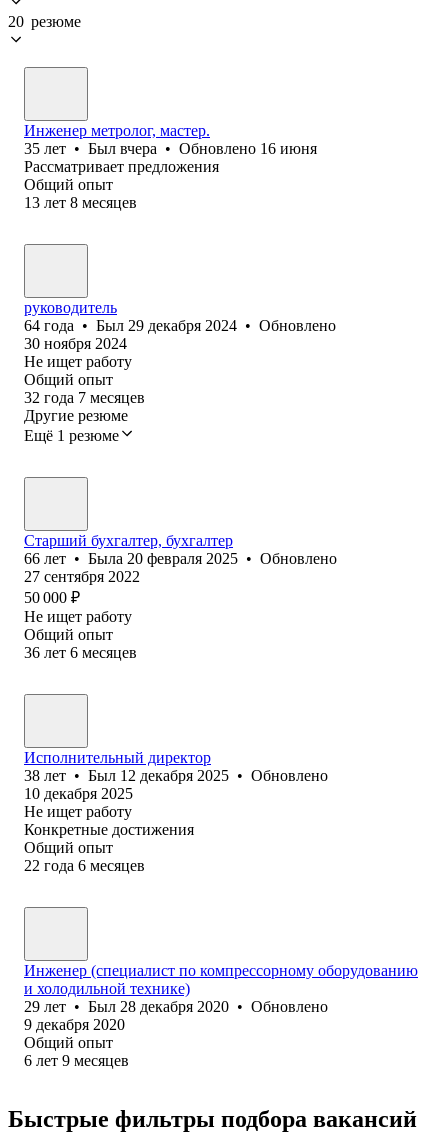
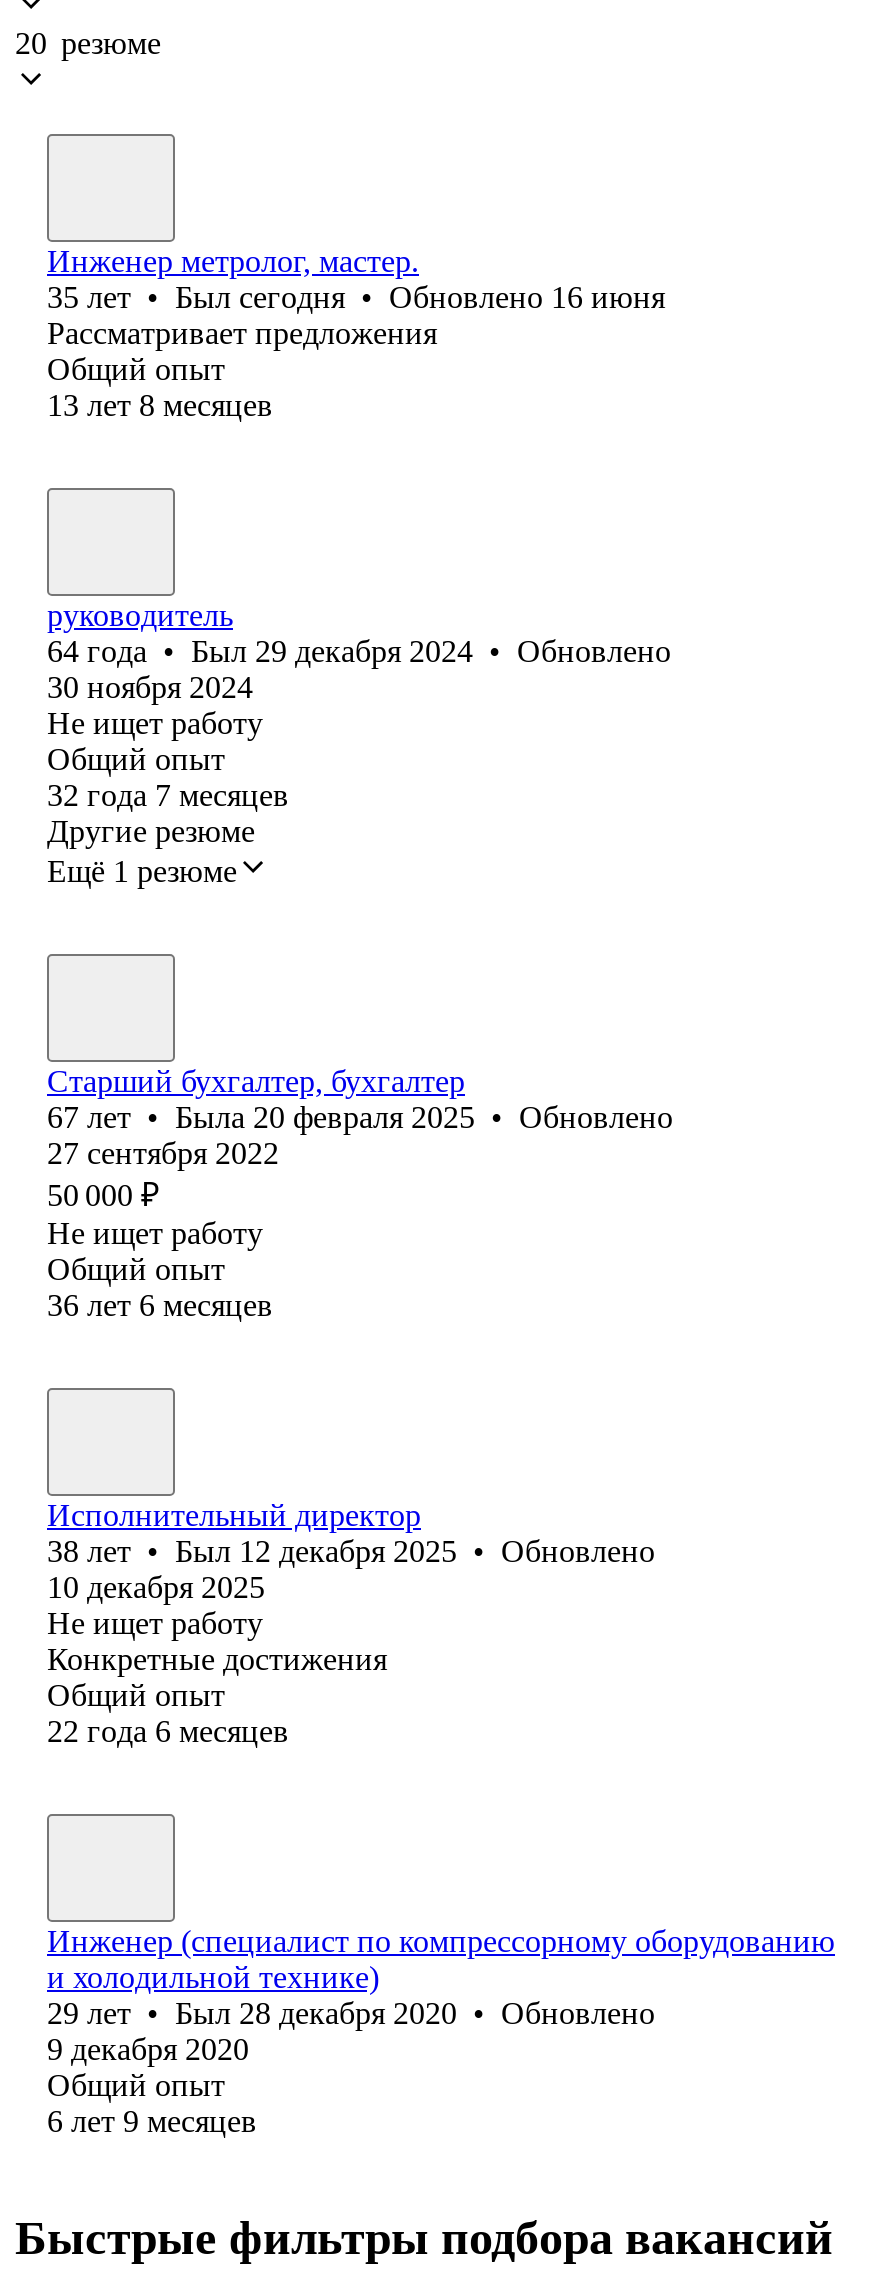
- 35 лет • Был вчера • Обновлено 16 июня
+ 35 лет • Был сегодня • Обновлено 16 июня

- 66 лет • Была 20 февраля 2025 • Обновлено
+ 67 лет • Была 20 февраля 2025 • Обновлено
